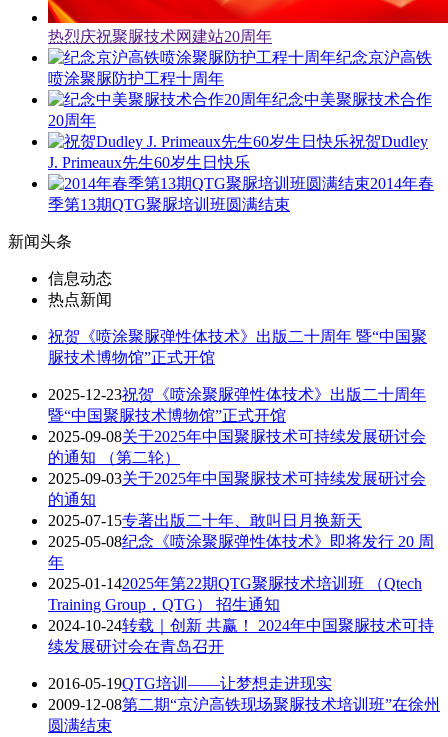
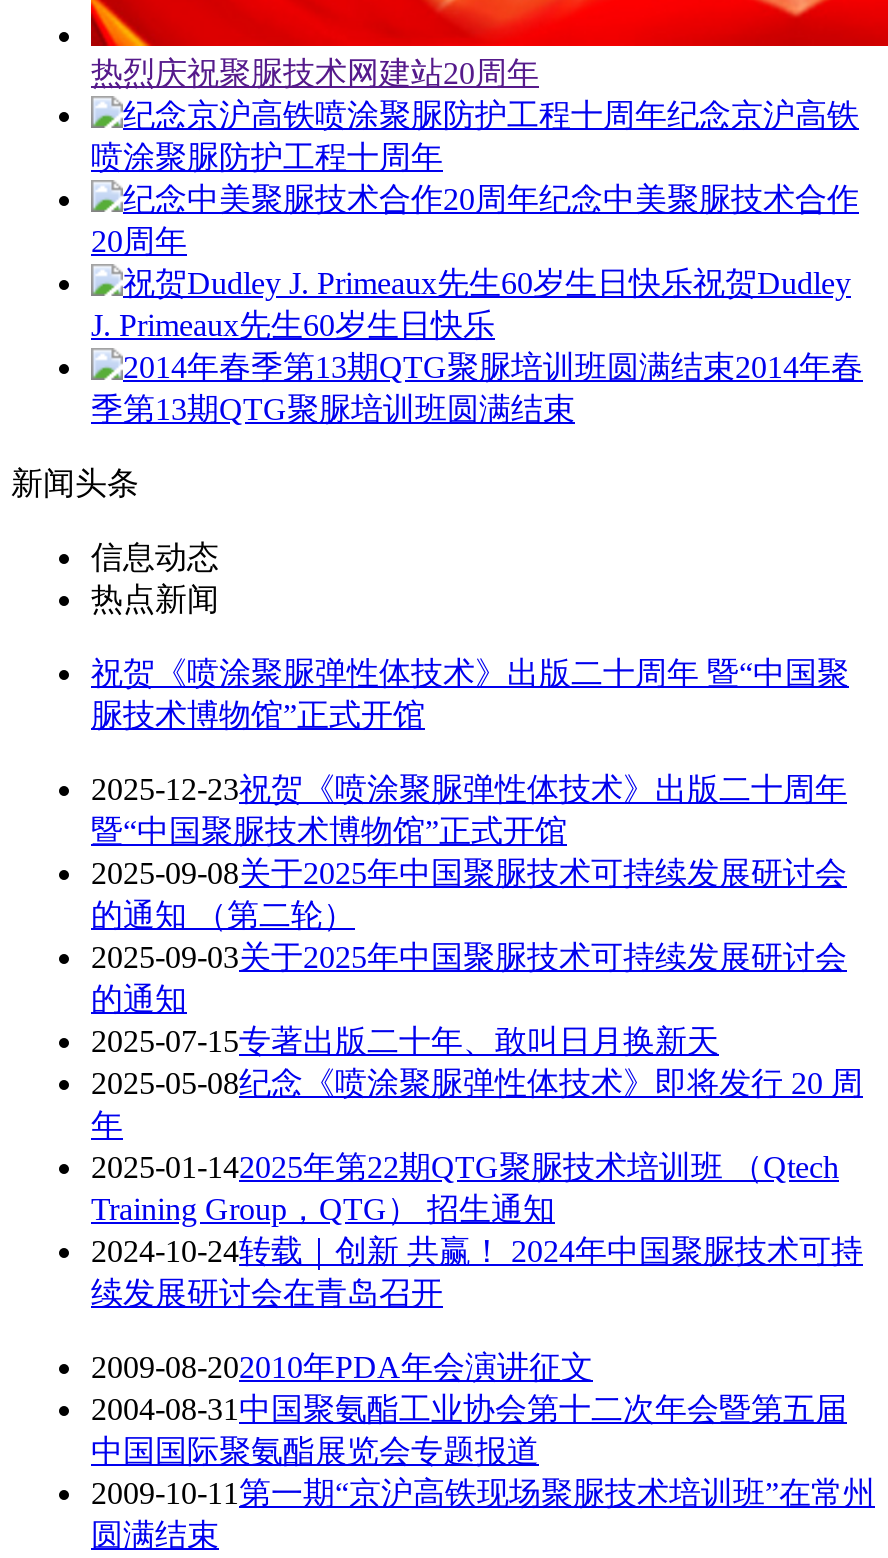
- 2016-05-19QTG培训——让梦想走进现实
- 2009-12-08第二期“京沪高铁现场聚脲技术培训班”在徐州
+ 2009-08-202010年PDA年会演讲征文
+ 2004-08-31中国聚氨酯工业协会第十二次年会暨第五届
+ 中国国际聚氨酯展览会专题报道
+ 2009-10-11第一期“京沪高铁现场聚脲技术培训班”在常州
